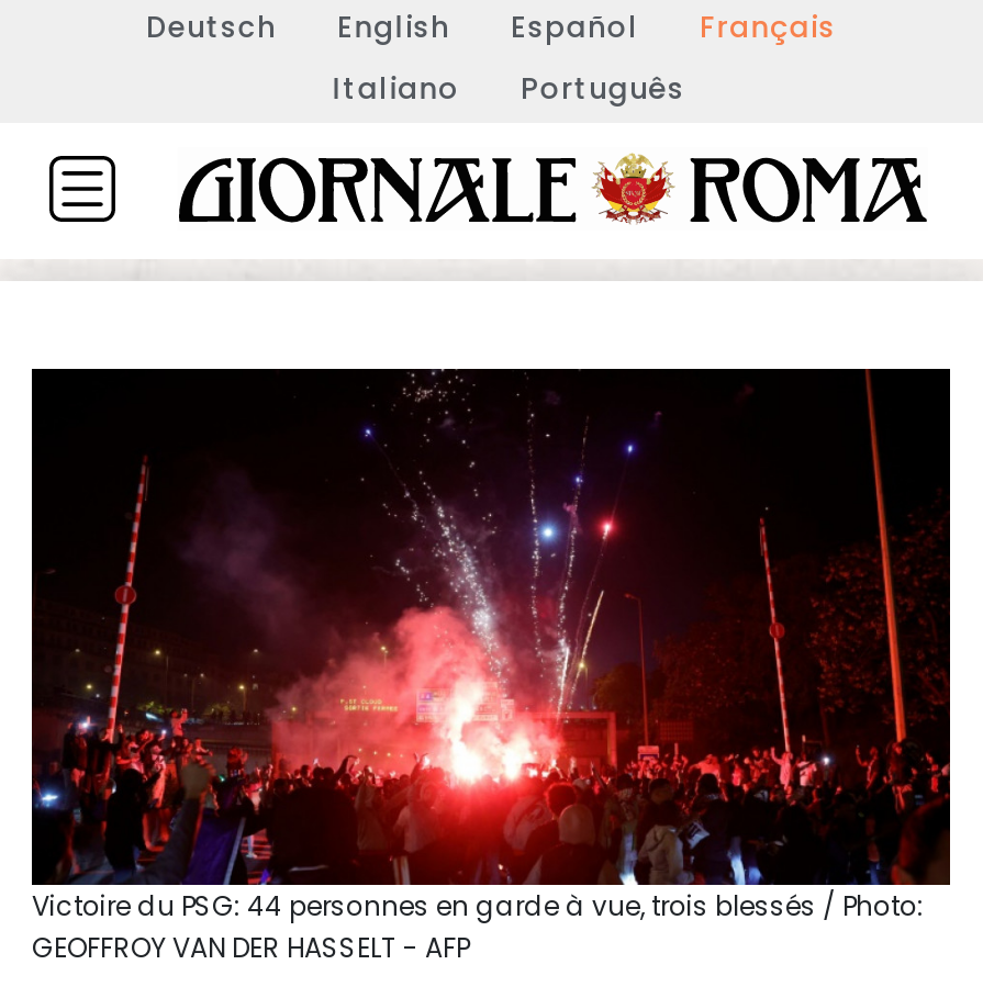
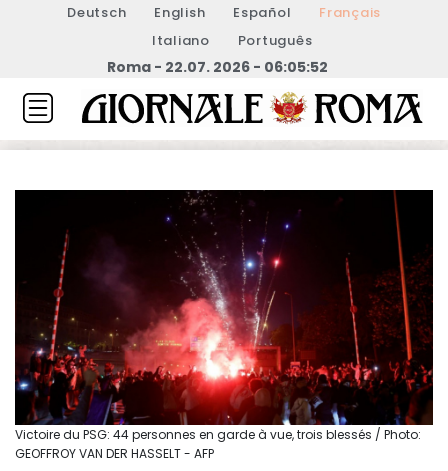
+ Roma - 22.07. 2026 - 06:05:52
